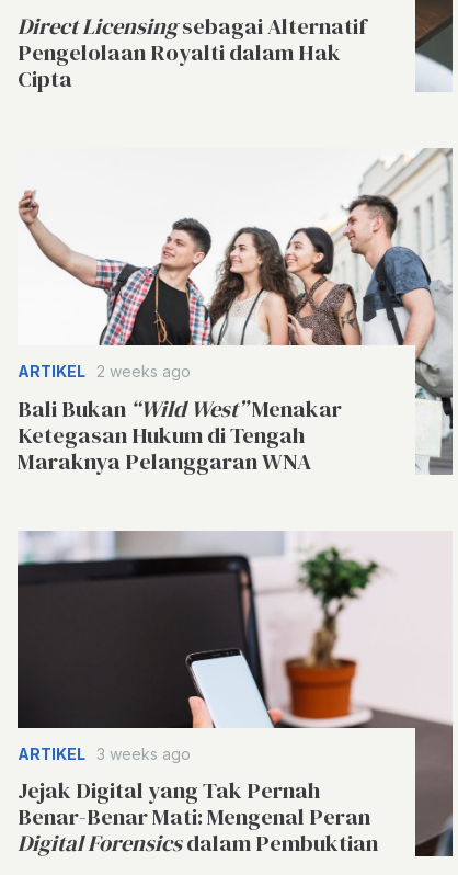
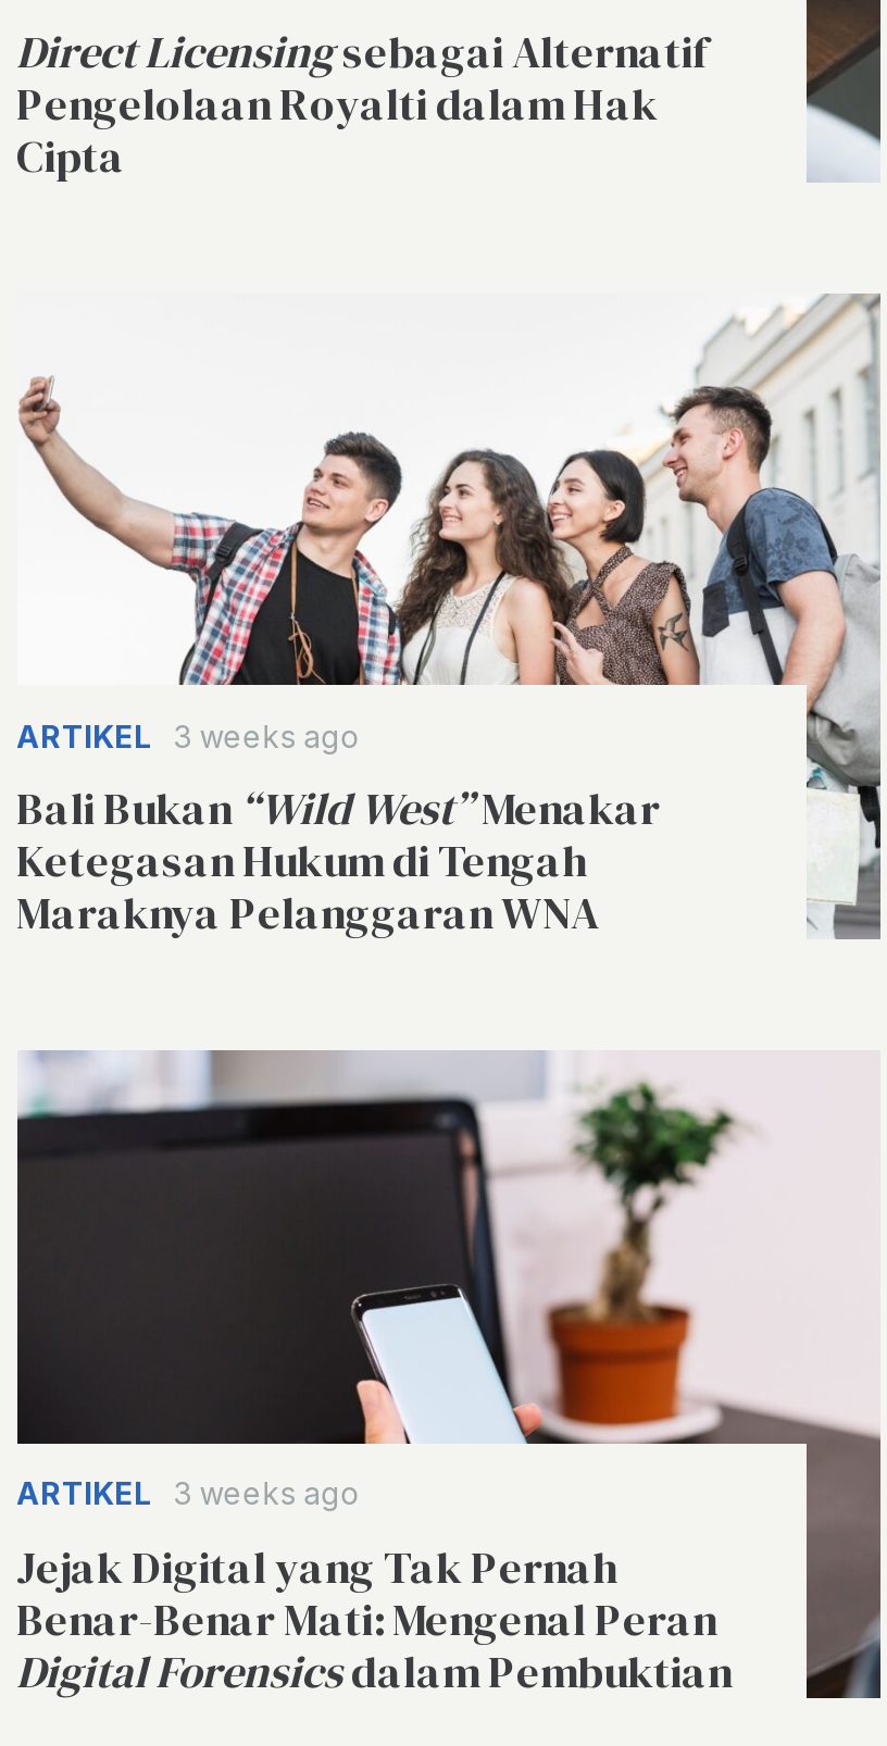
- ARTIKEL 2 weeks ago
+ ARTIKEL 3 weeks ago
